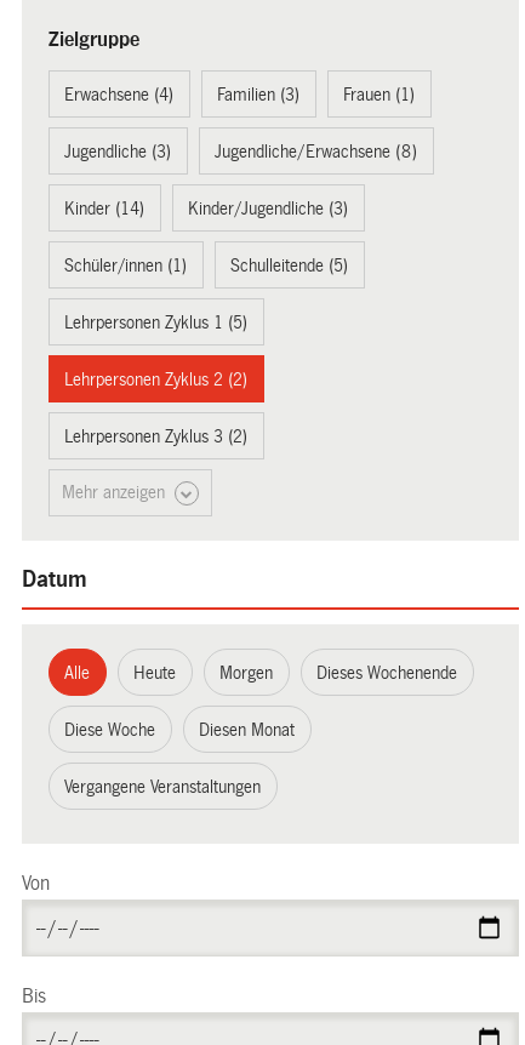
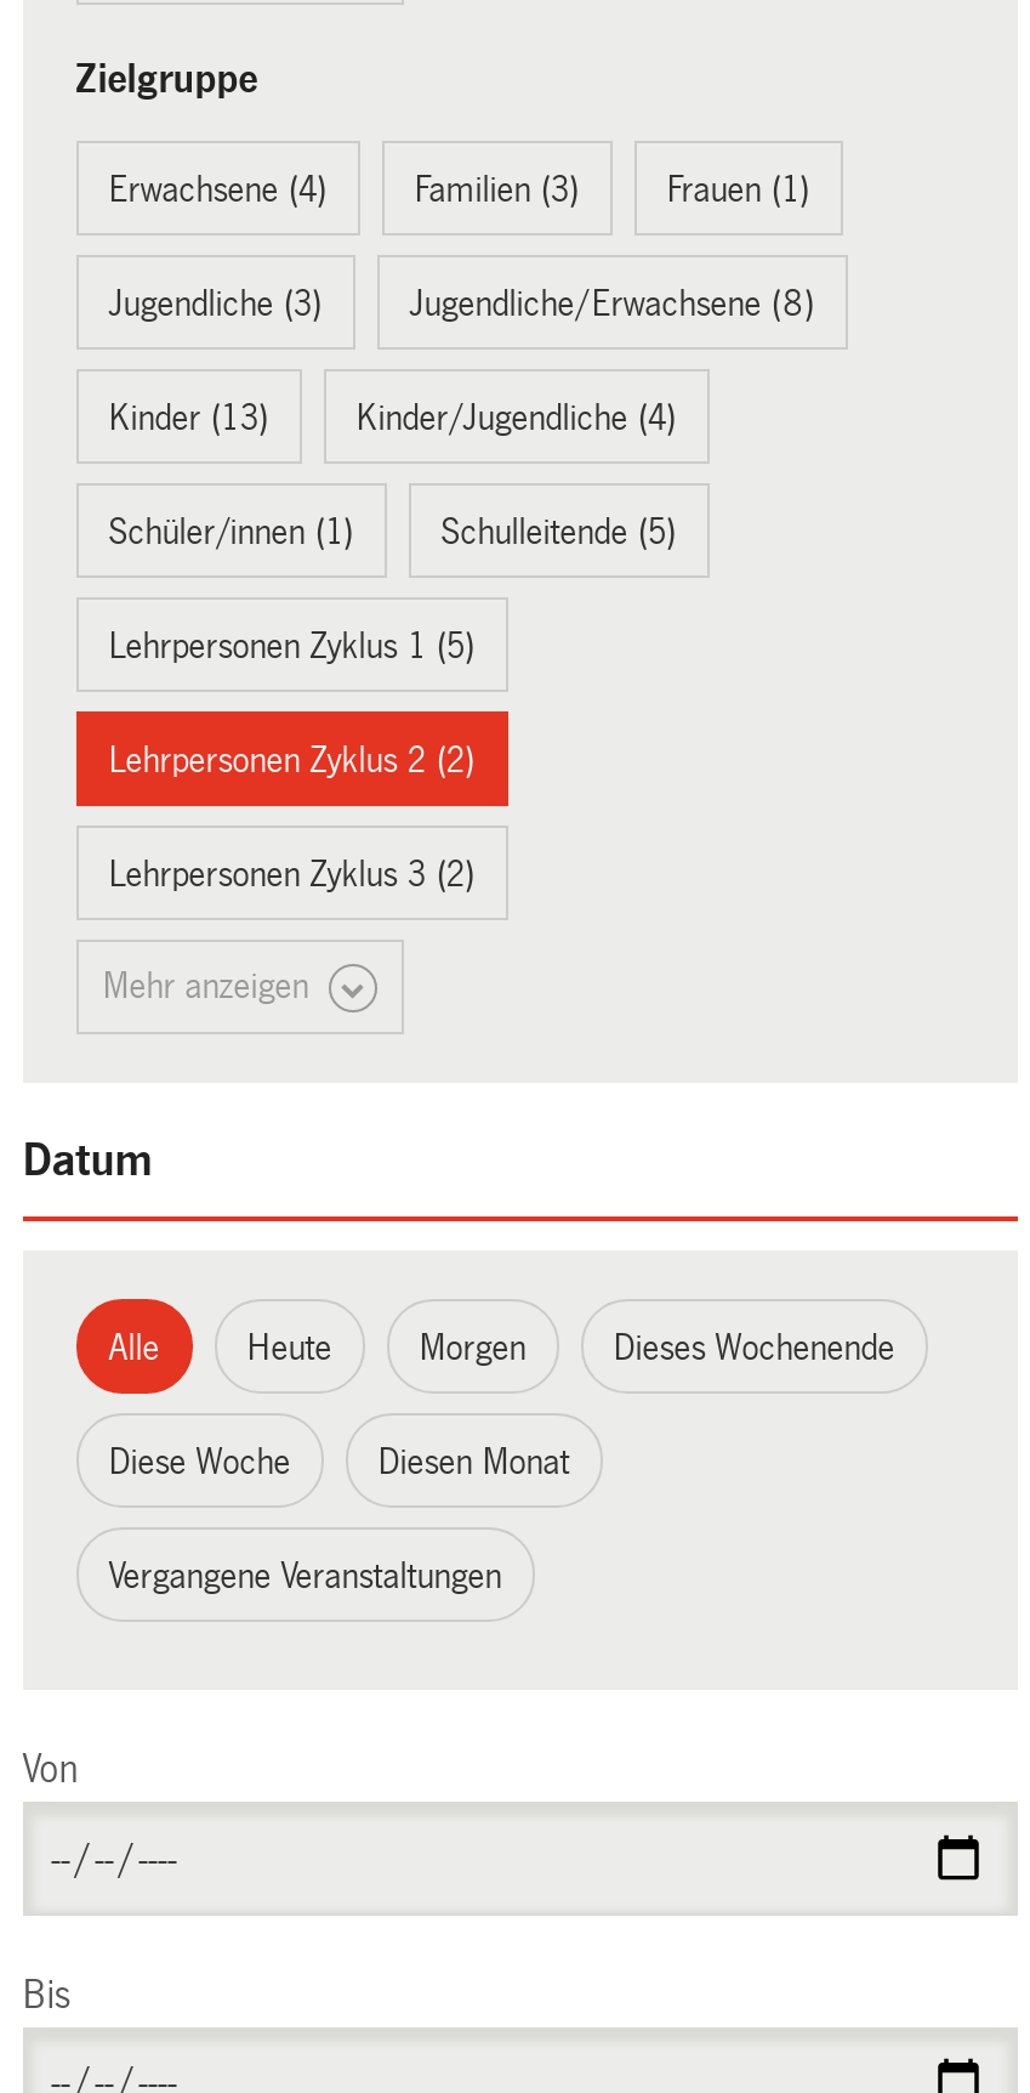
- Kinder (14)
+ Kinder (13)

- Kinder/Jugendliche (3)
+ Kinder/Jugendliche (4)
